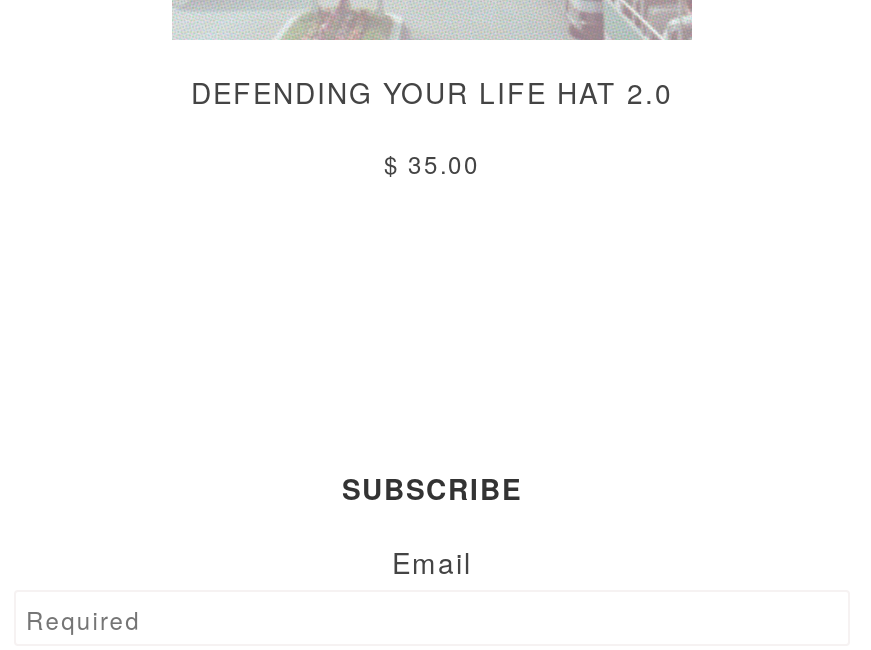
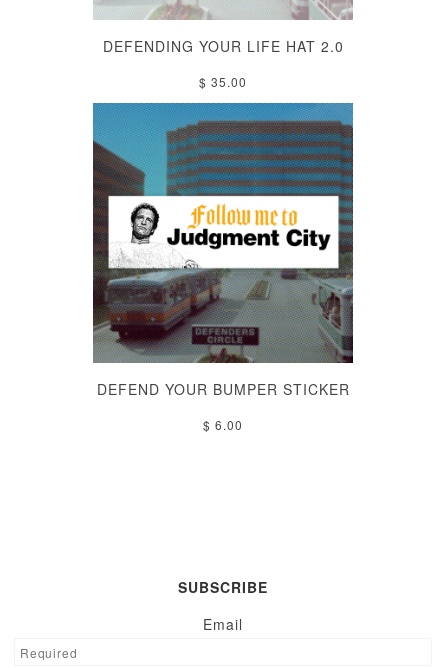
+ [image]
+ DEFEND YOUR BUMPER STICKER
+ $ 6.00
